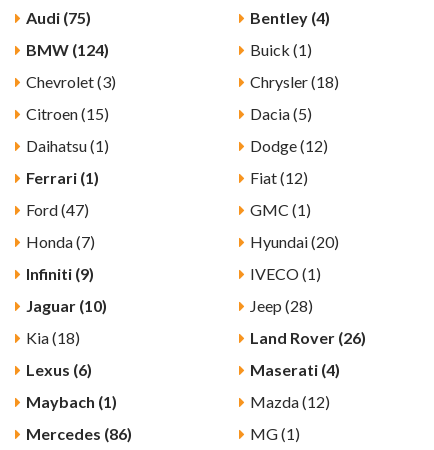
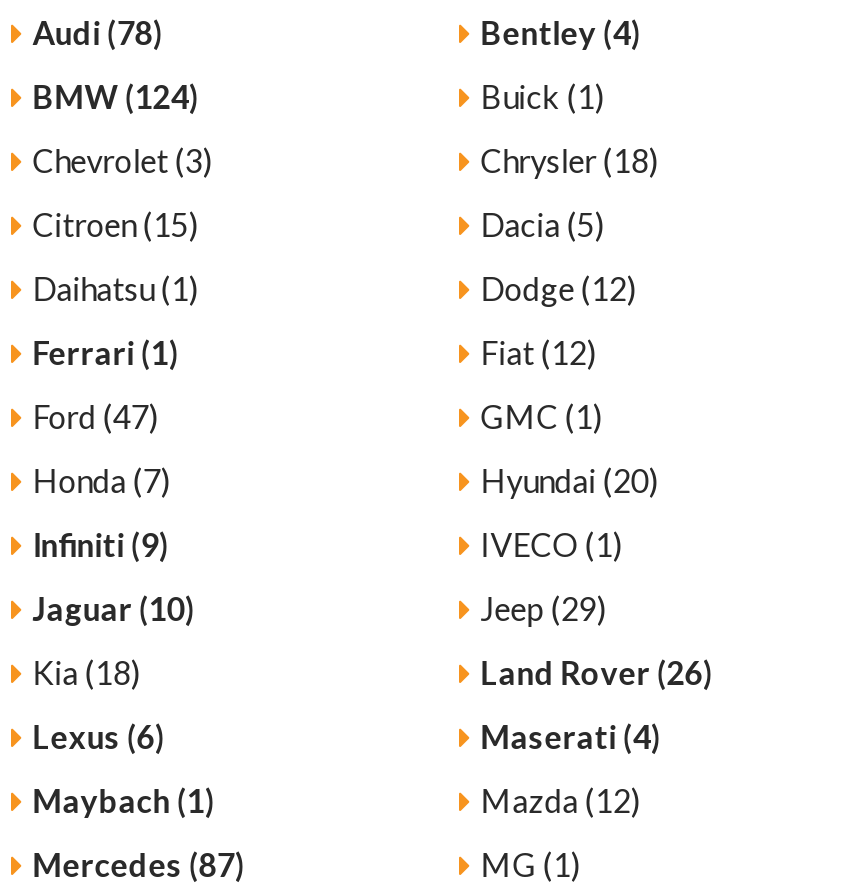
- Audi (75)
+ Audi (78)

- Jeep (28)
+ Jeep (29)

- Mercedes (86)
+ Mercedes (87)
